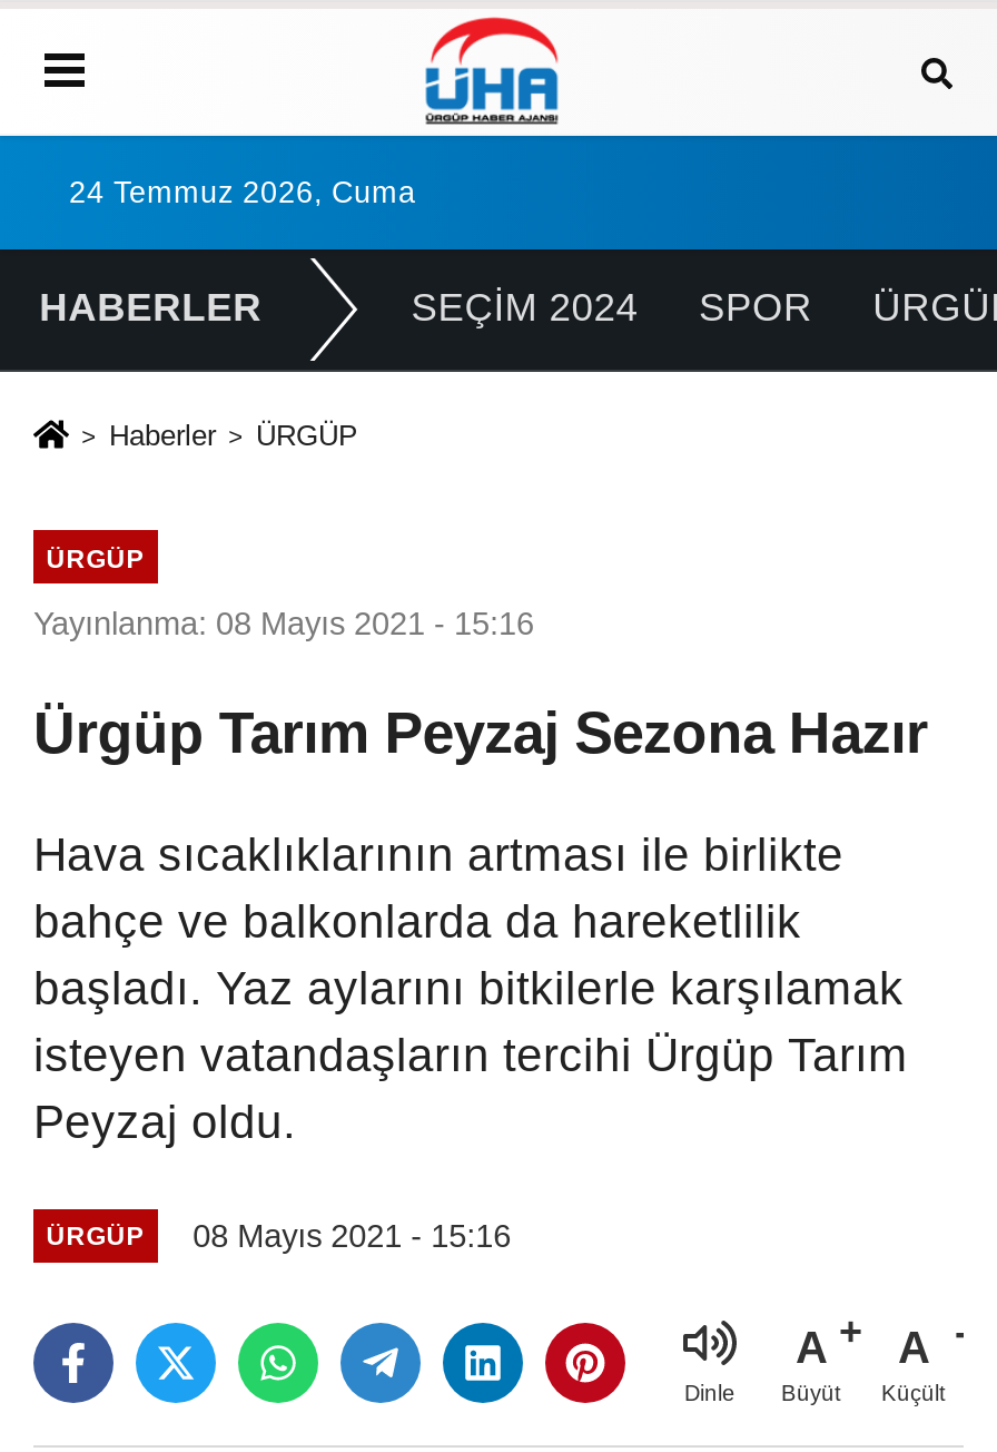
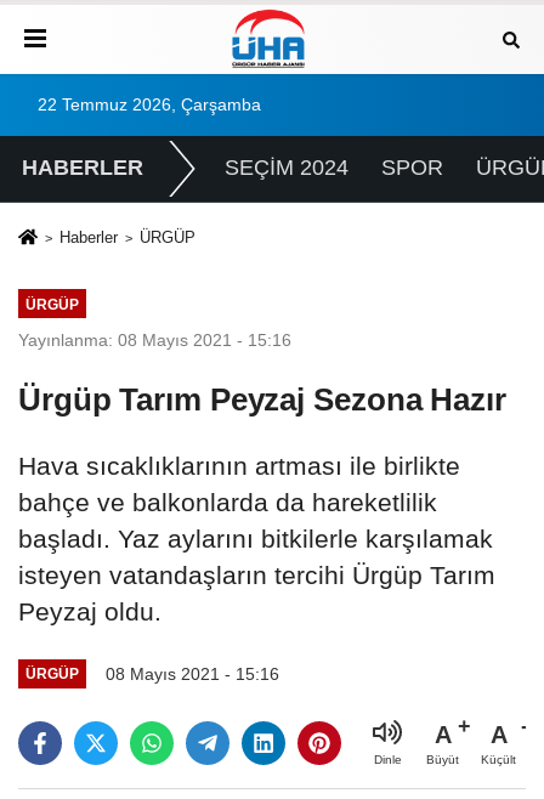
- 24 Temmuz 2026, Cuma
+ 22 Temmuz 2026, Çarşamba
